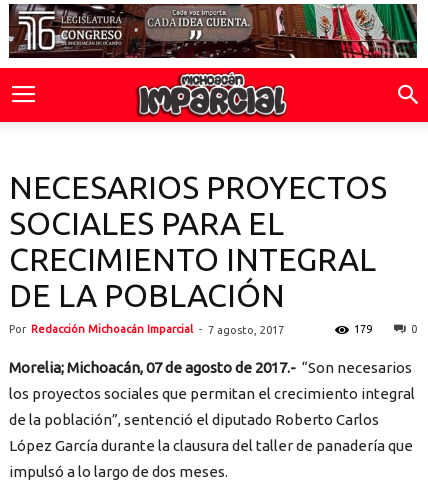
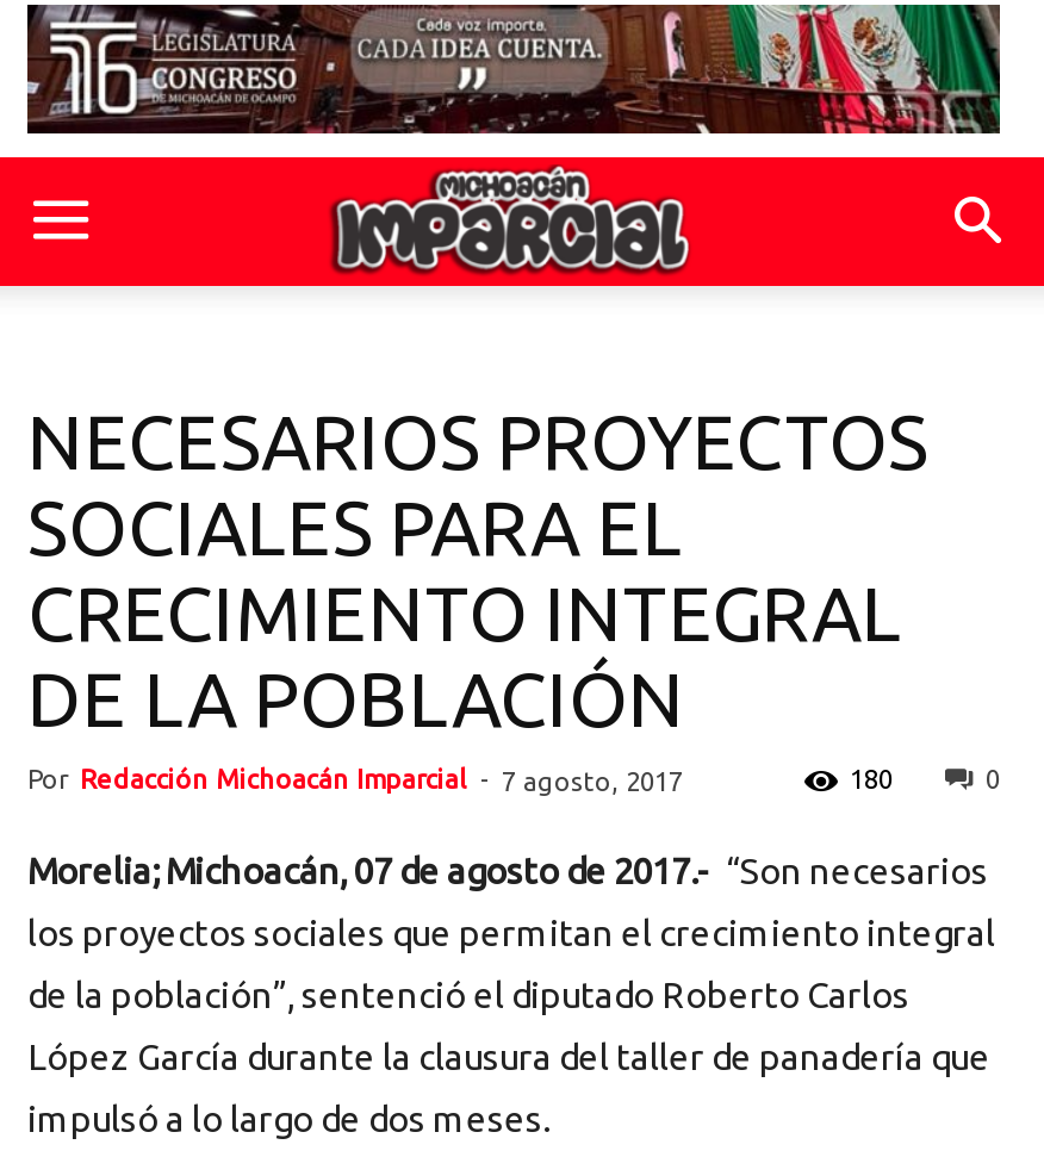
- 179
+ 180
